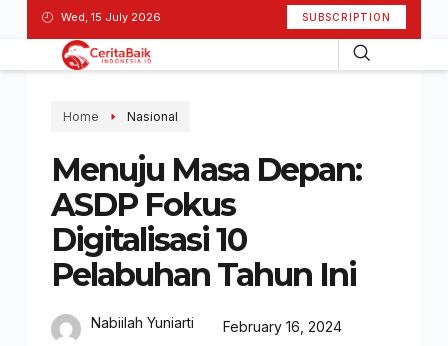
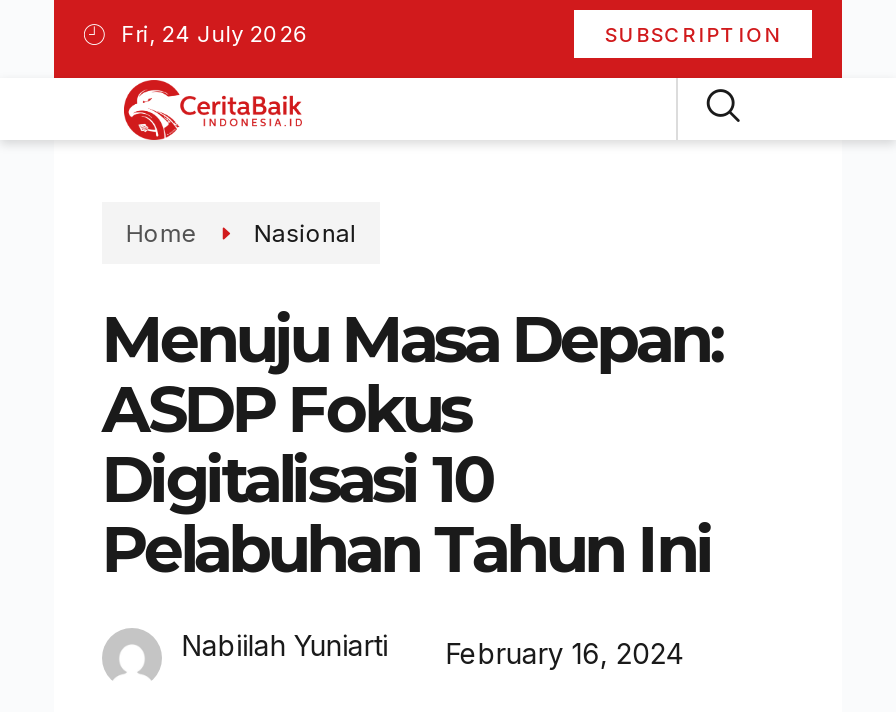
- Wed, 15 July 2026
+ Fri, 24 July 2026
